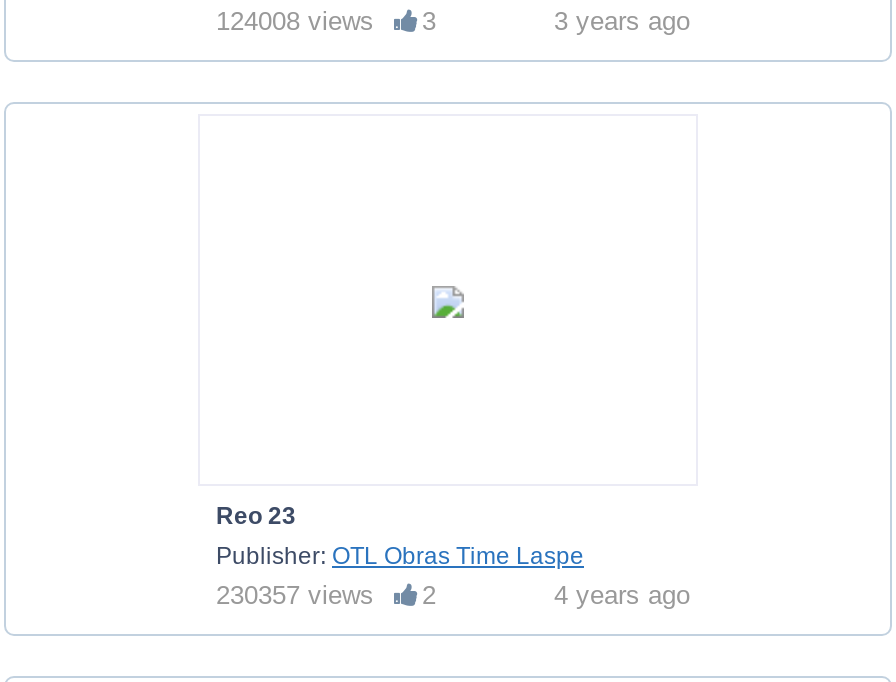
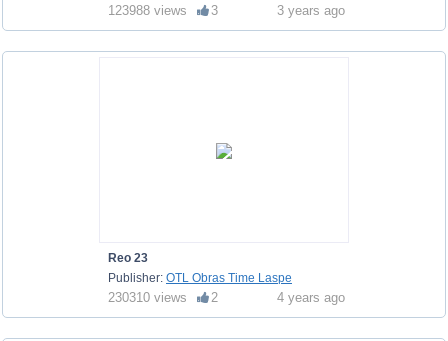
- 124008 views 3
+ 123988 views 3

- 230357 views 2
+ 230310 views 2
